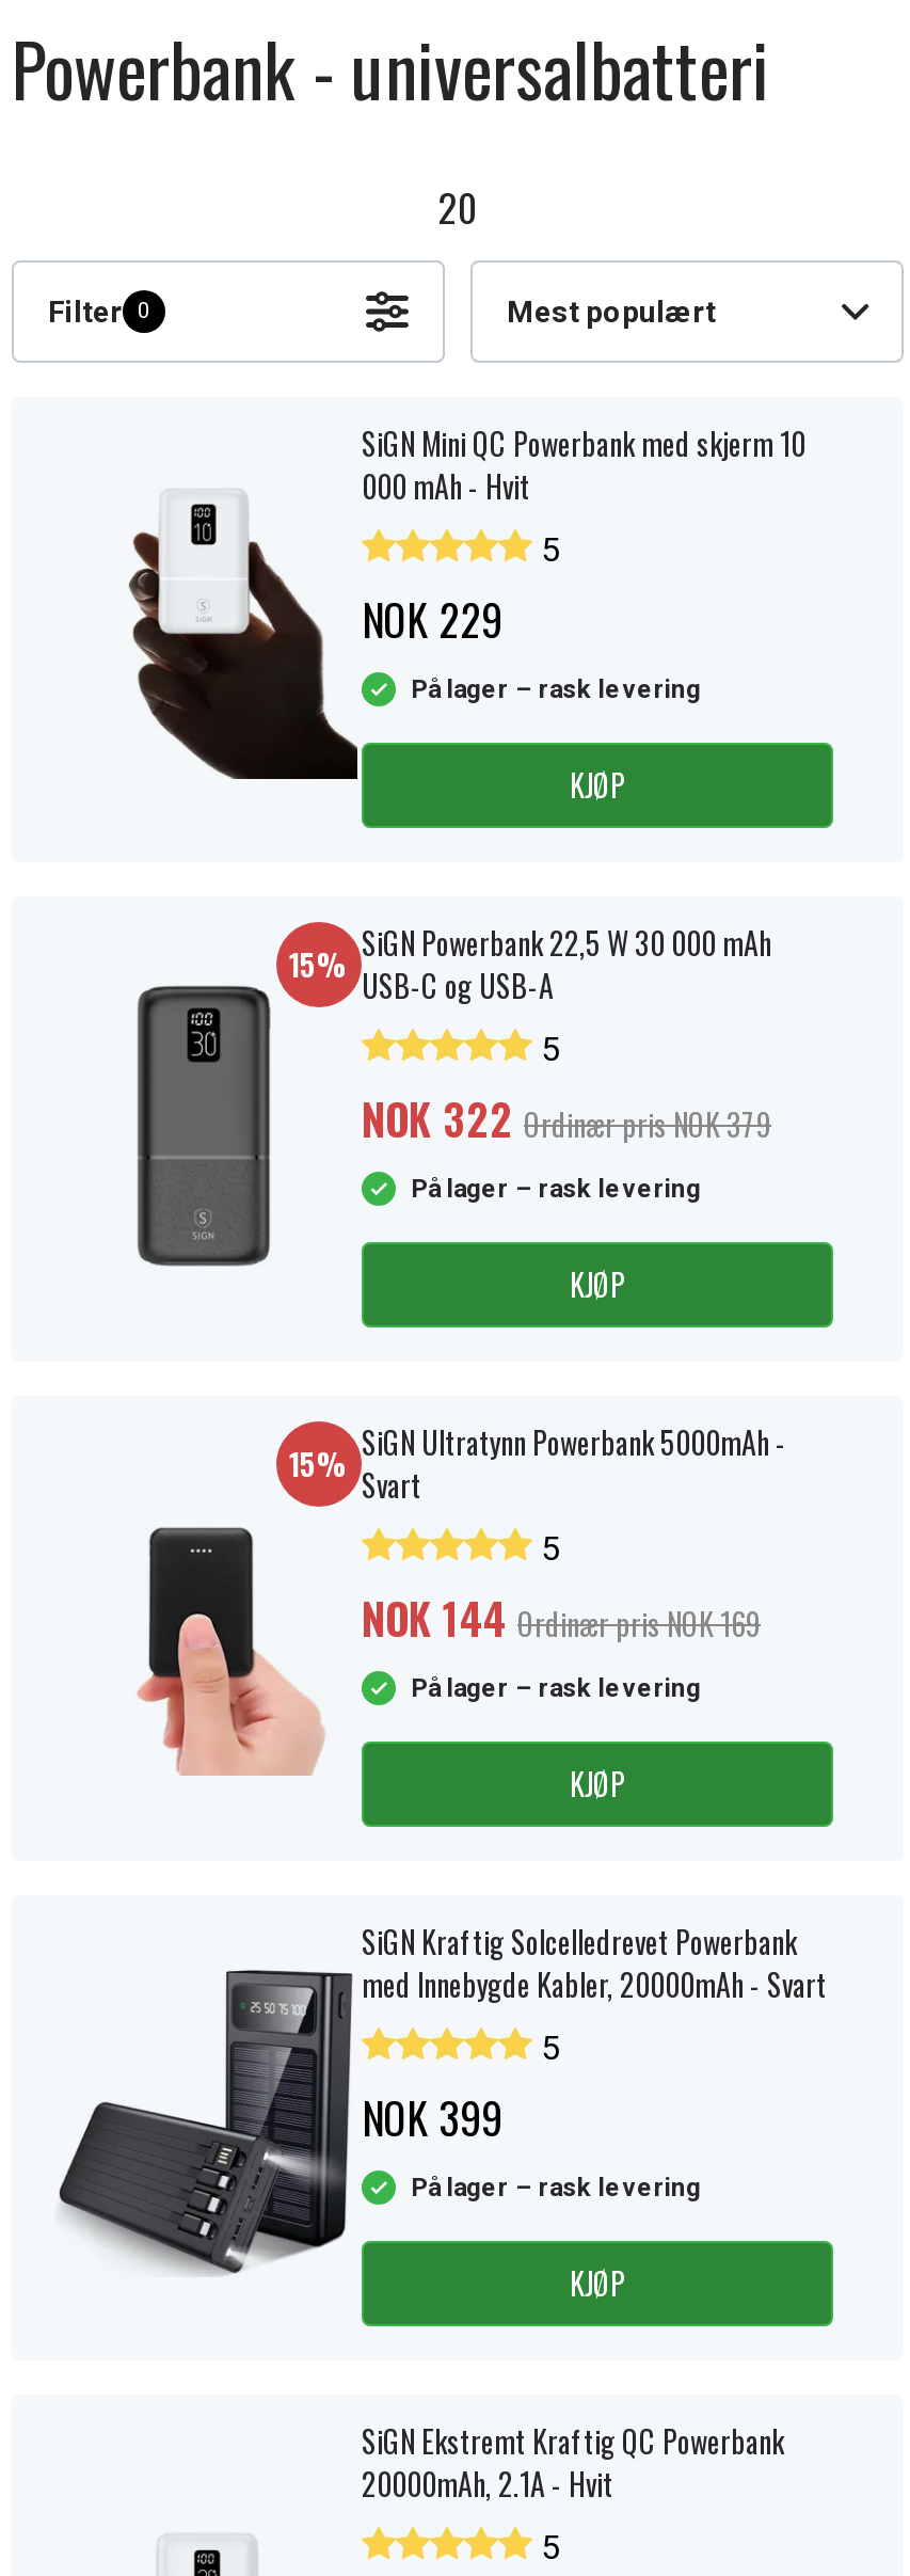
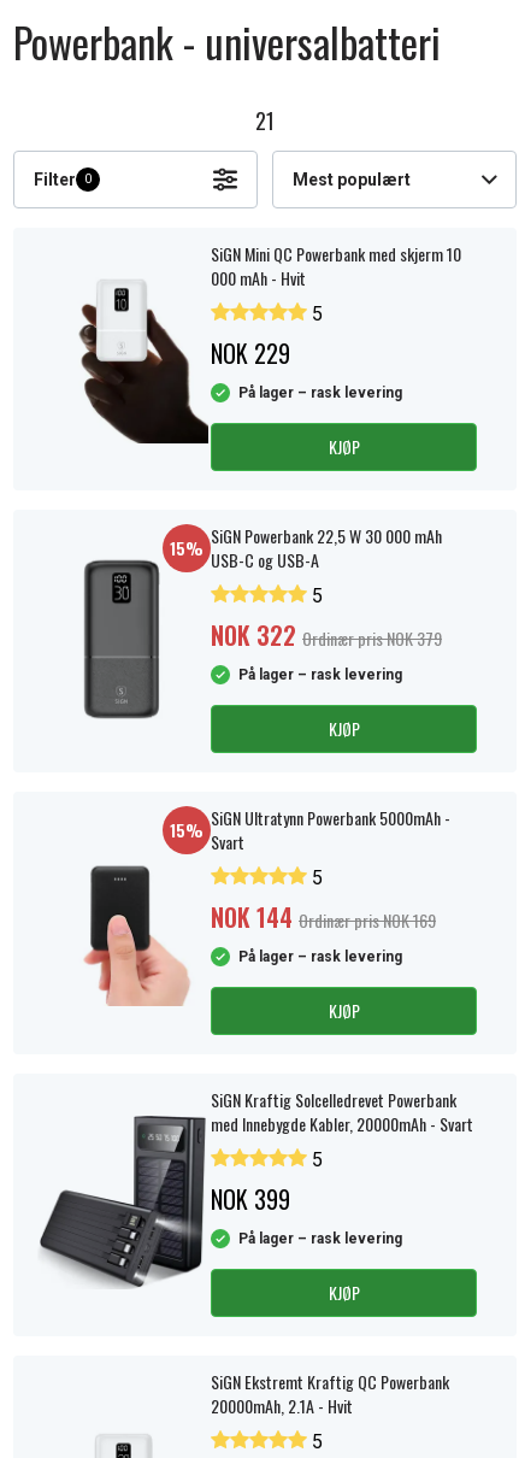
- 20
+ 21
